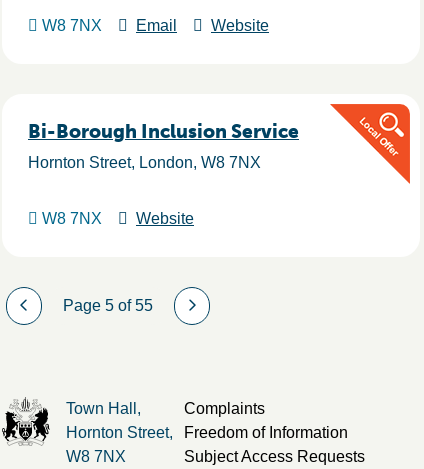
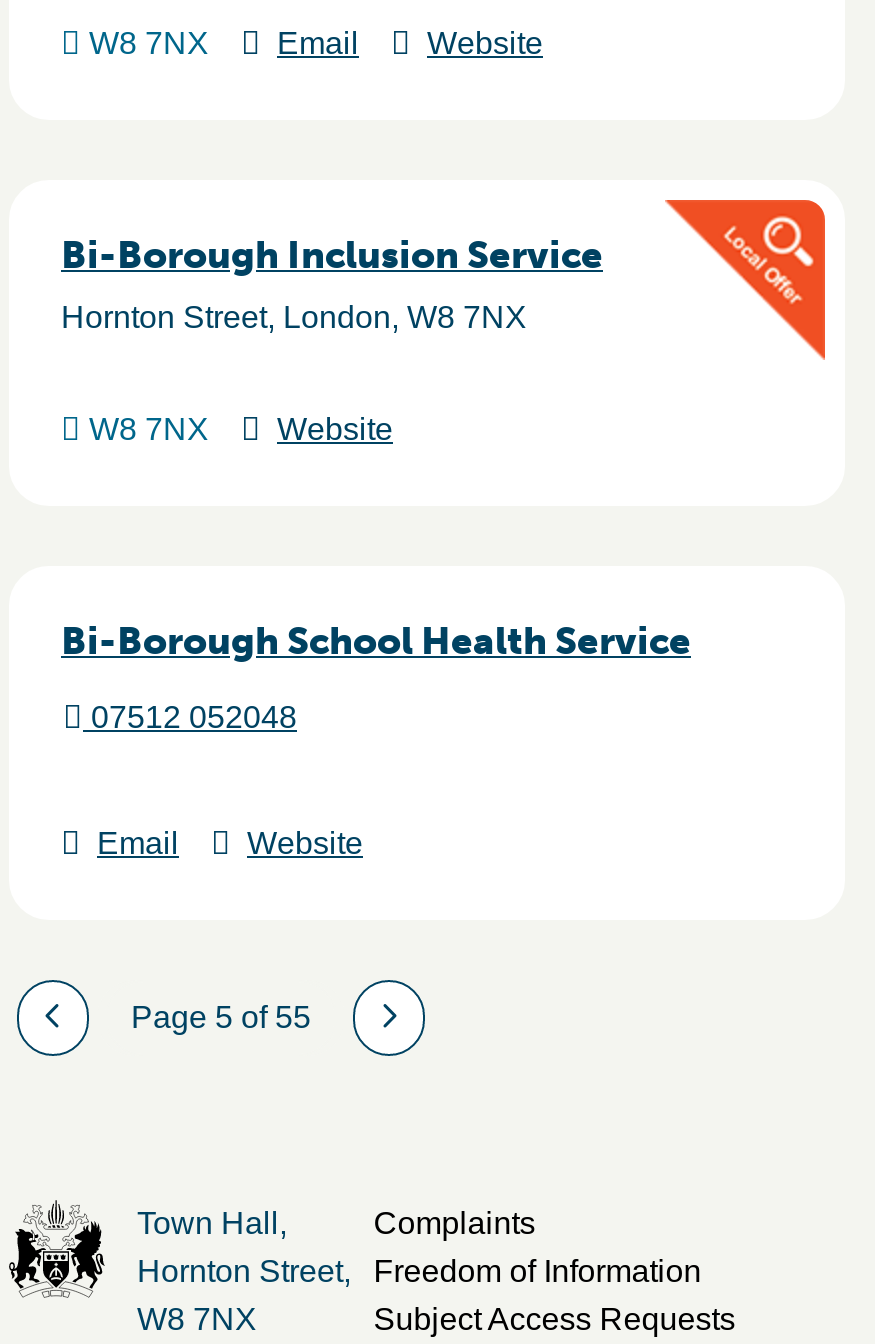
+ Bi-Borough School Health Service
+ 07512 052048

+ Email
+ Website
